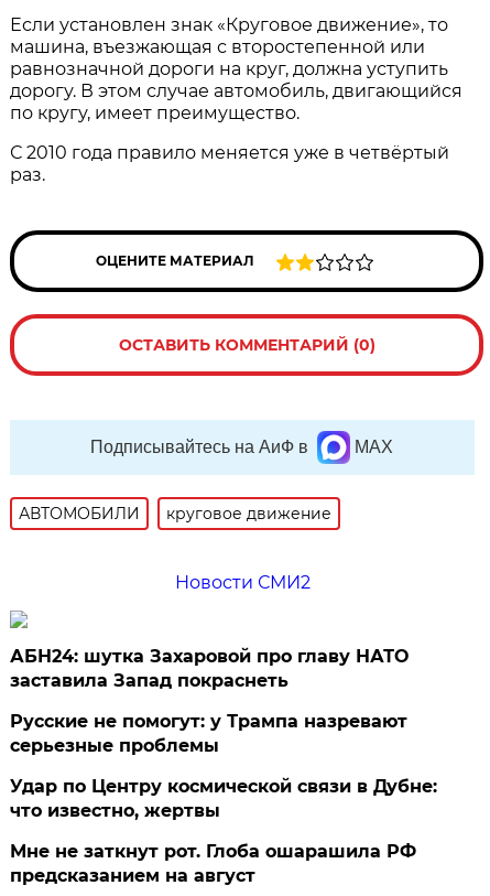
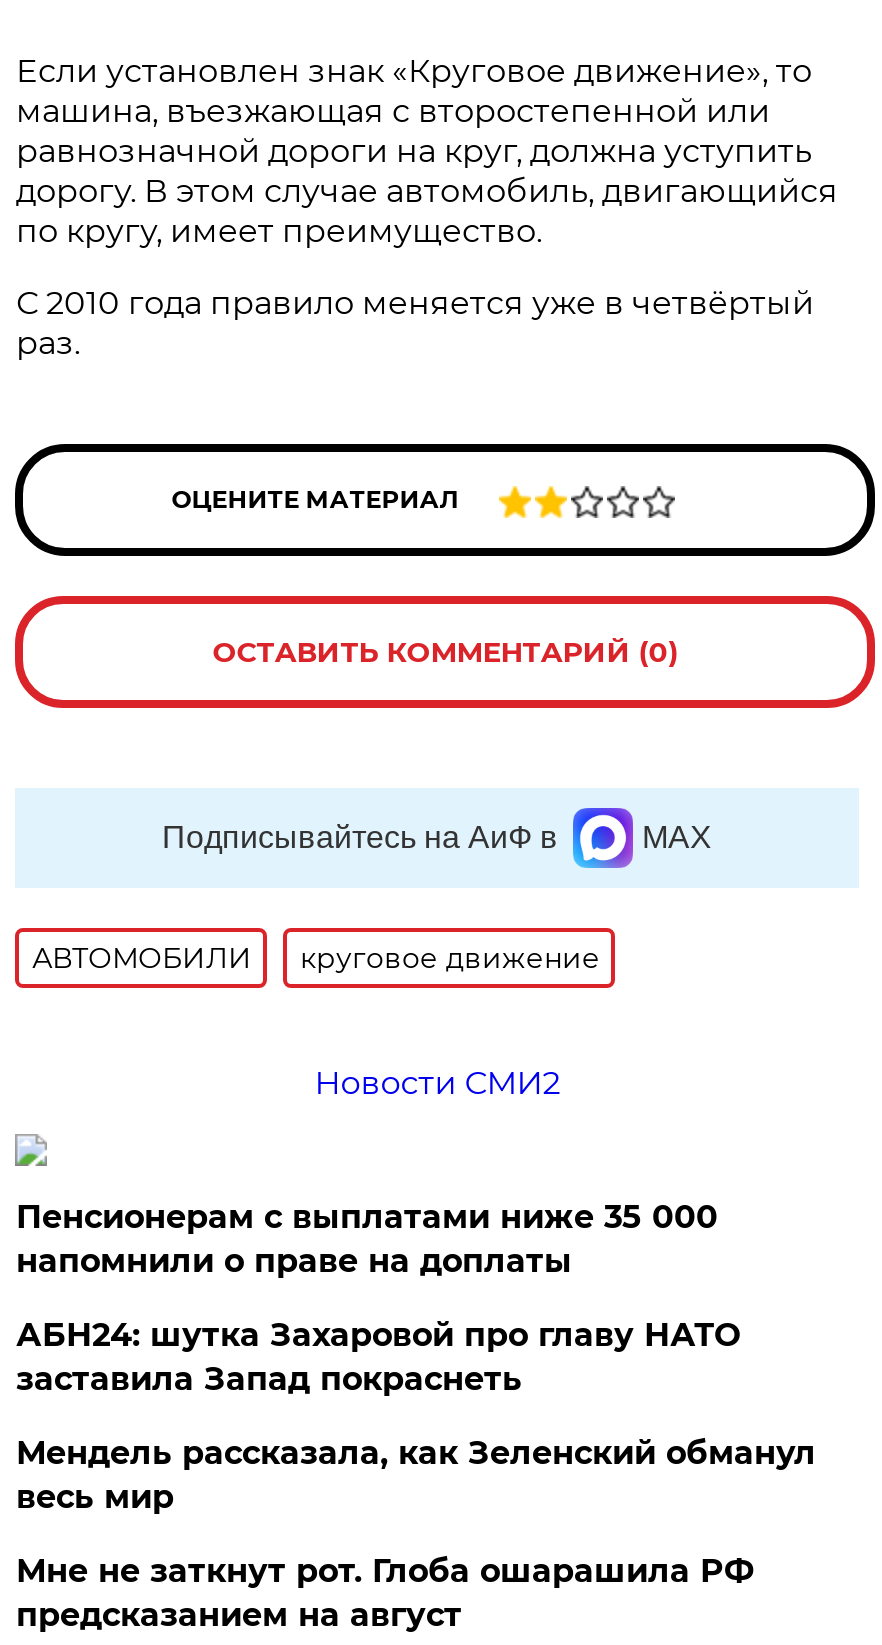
+ Пенсионерам с выплатами ниже 35 000
+ напомнили о праве на доплаты

moved down: АБН24: шутка Захаровой про главу НАТО | заставила Запад покраснеть

- Русские не помогут: у Трампа назревают
- серьезные проблемы
- Удар по Центру космической связи в Дубне:
- что известно, жертвы
+ Мендель рассказала, как Зеленский обманул
+ весь мир
